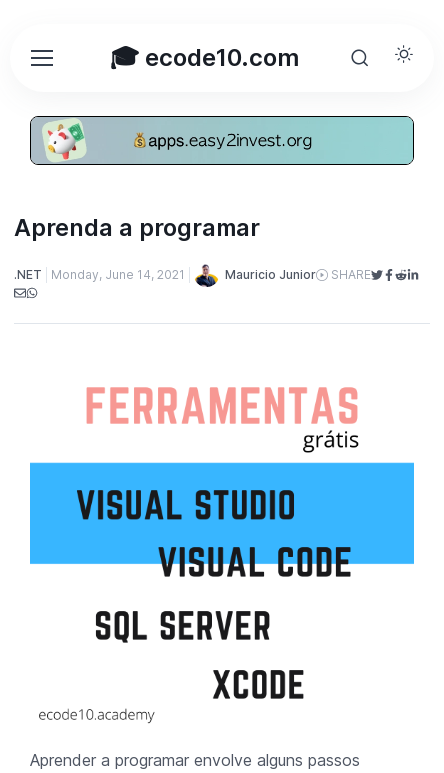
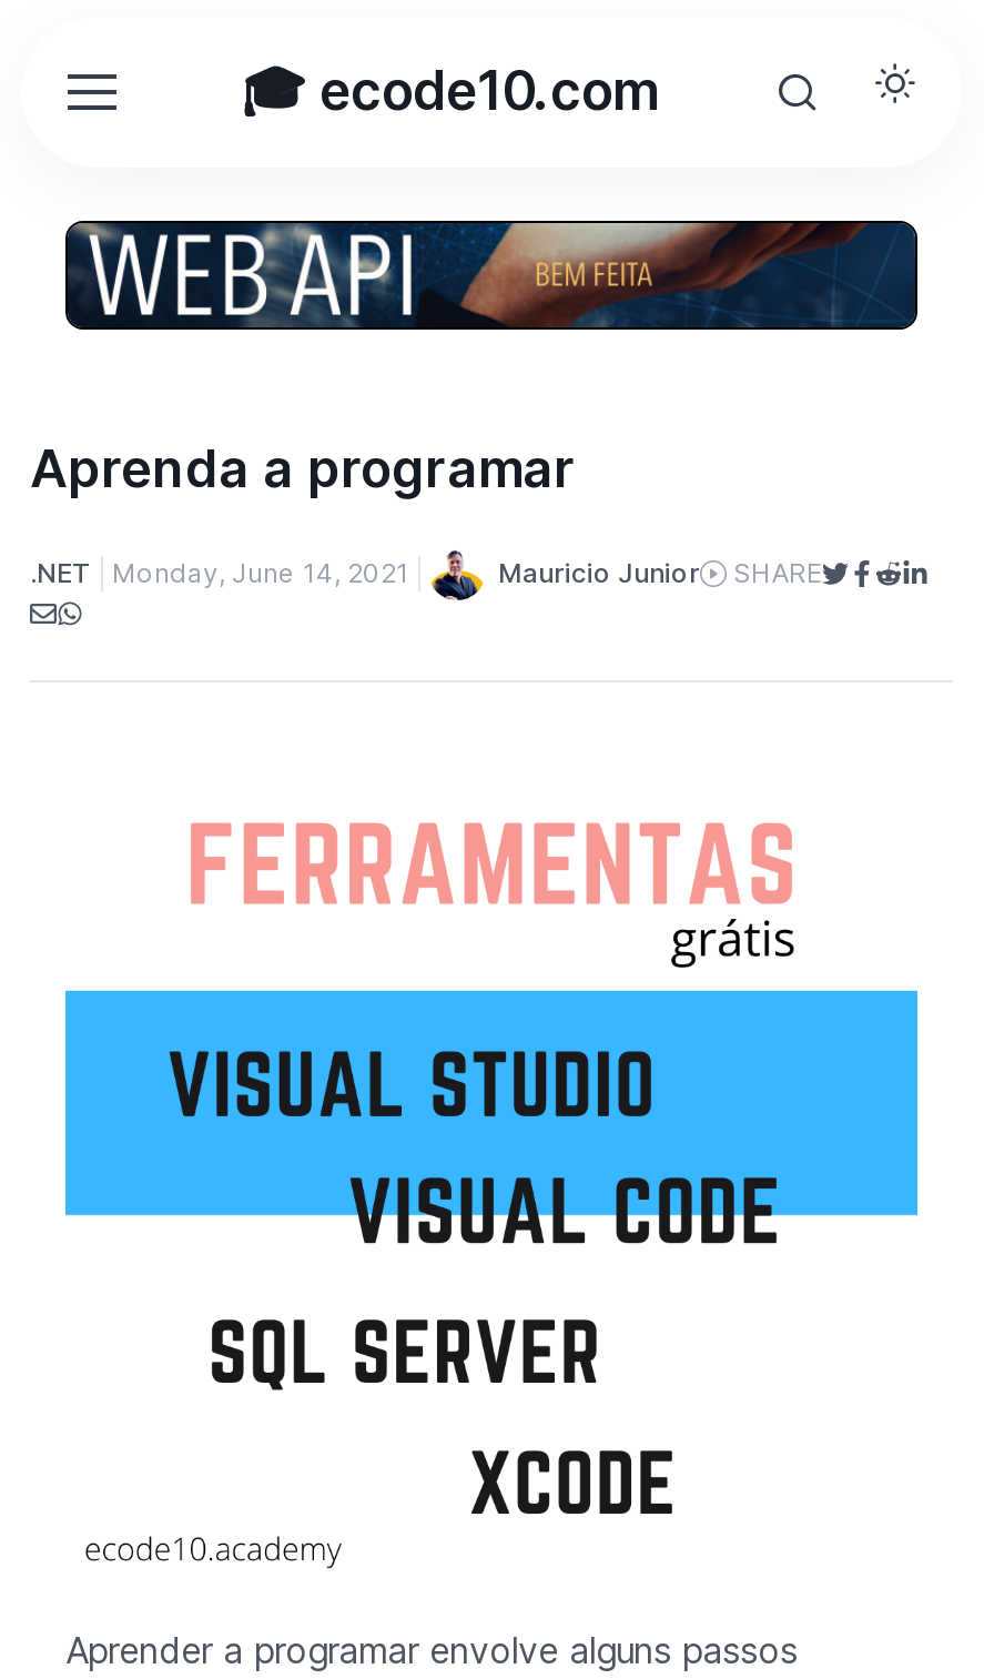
- [image]
+ [image]
